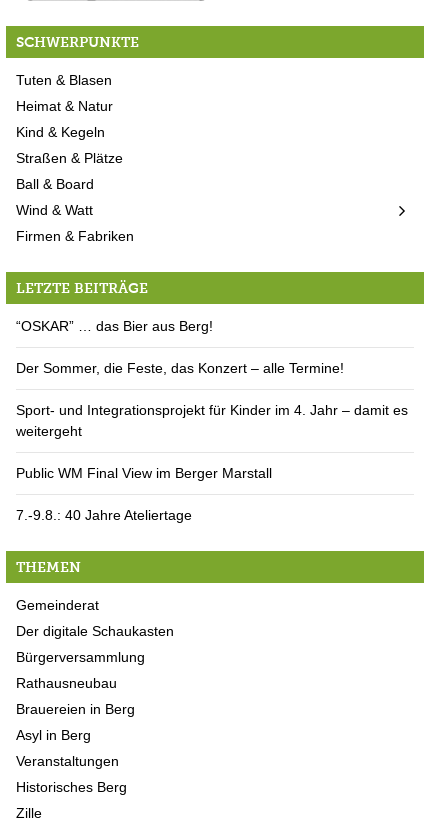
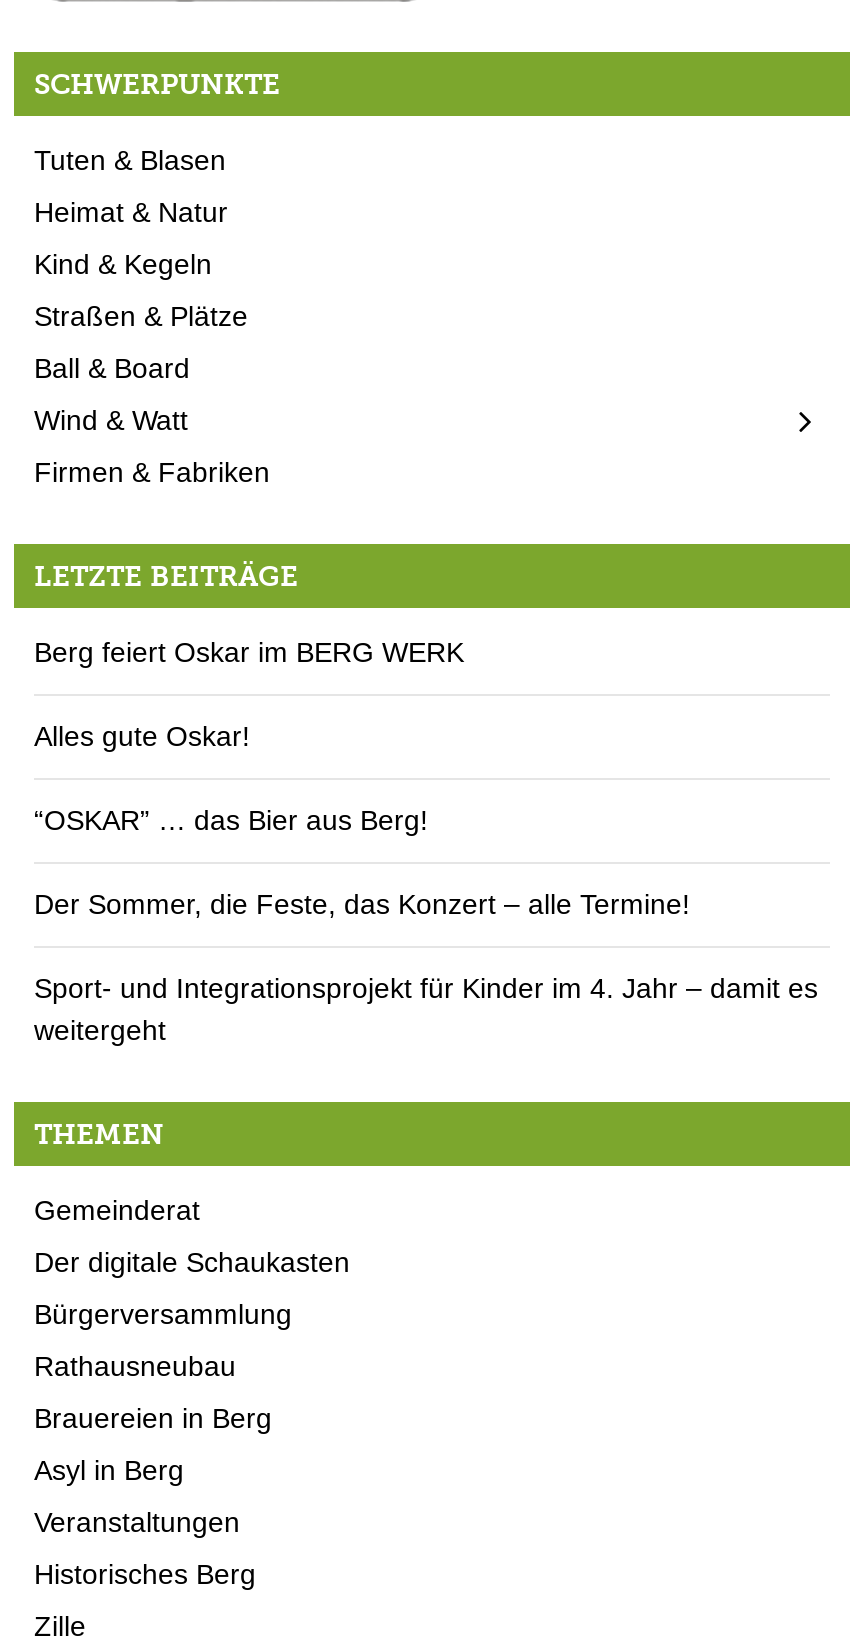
+ Berg feiert Oskar im BERG WERK
+ Alles gute Oskar!

moved down: “OSKAR” … das Bier aus Berg! | Der Sommer, die Feste, das Konzert – alle Termine! | Sport- und Integrationsprojekt für Kinder im 4. Jahr – damit es | weitergeht

- Public WM Final View im Berger Marstall
- 7.-9.8.: 40 Jahre Ateliertage
